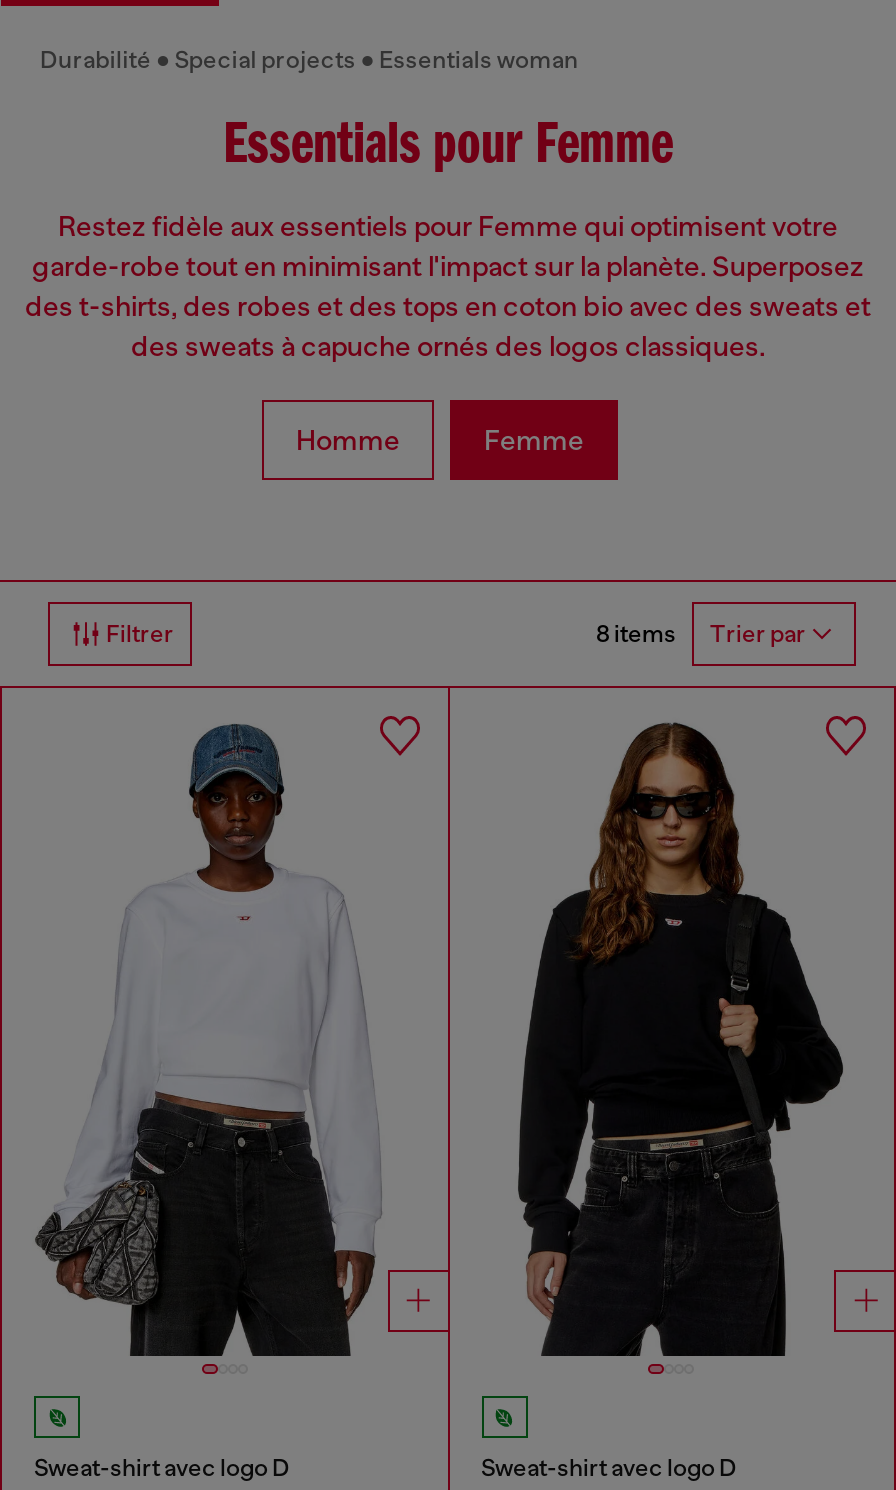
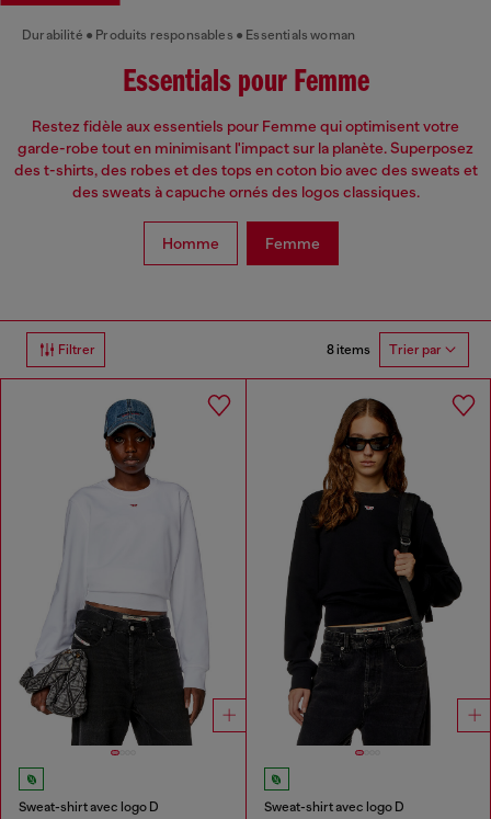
- Special projects
+ Produits responsables
